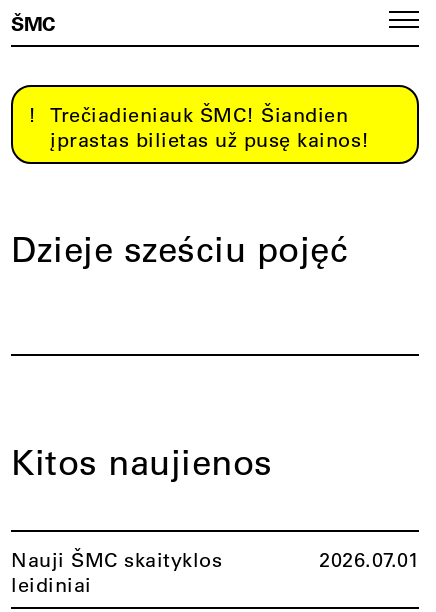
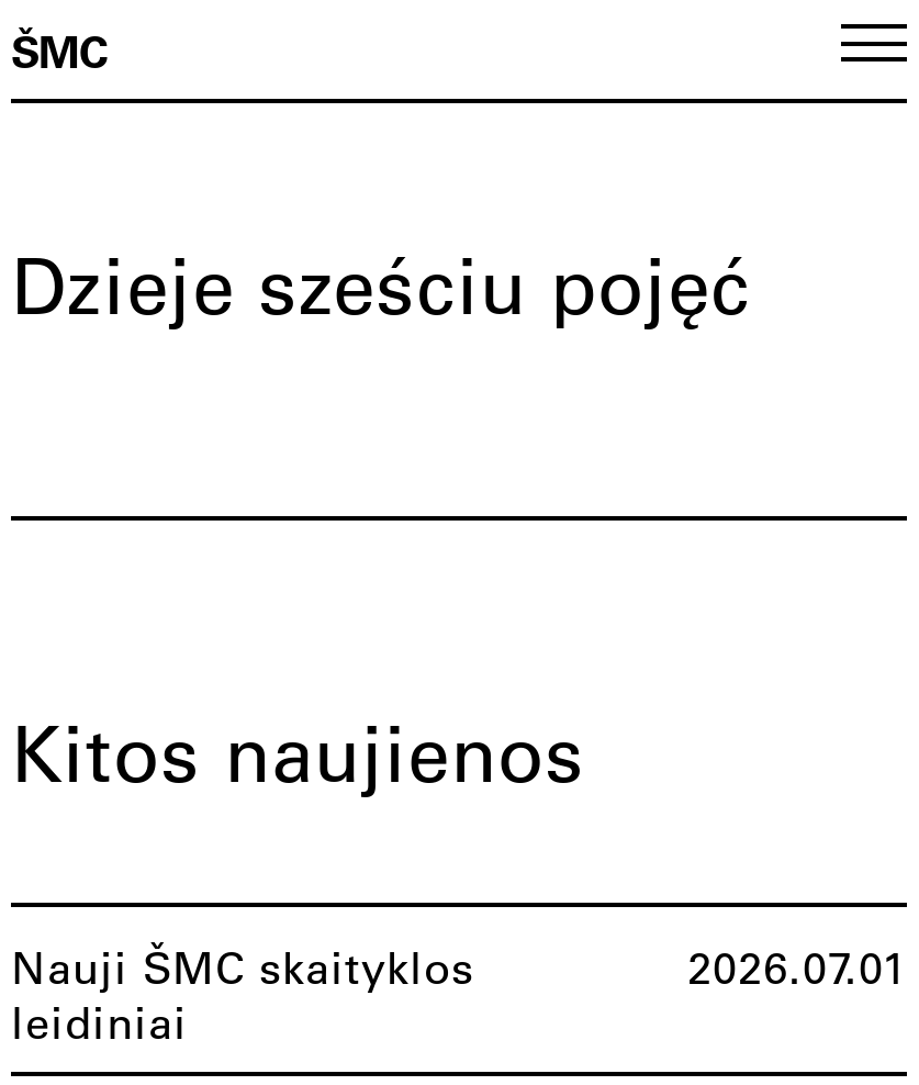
- Trečiadieniauk ŠMC! Šiandien
- įprastas bilietas už pusę kainos!
